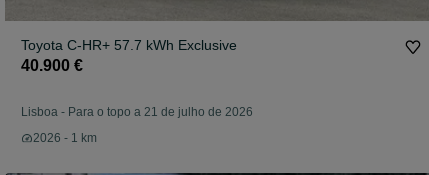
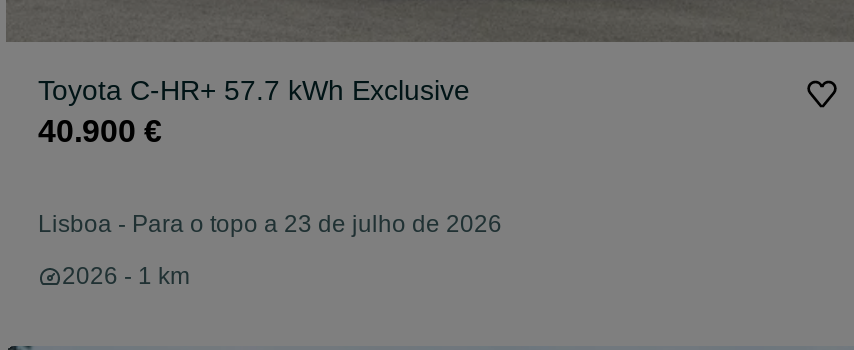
- Lisboa - Para o topo a 21 de julho de 2026
+ Lisboa - Para o topo a 23 de julho de 2026
